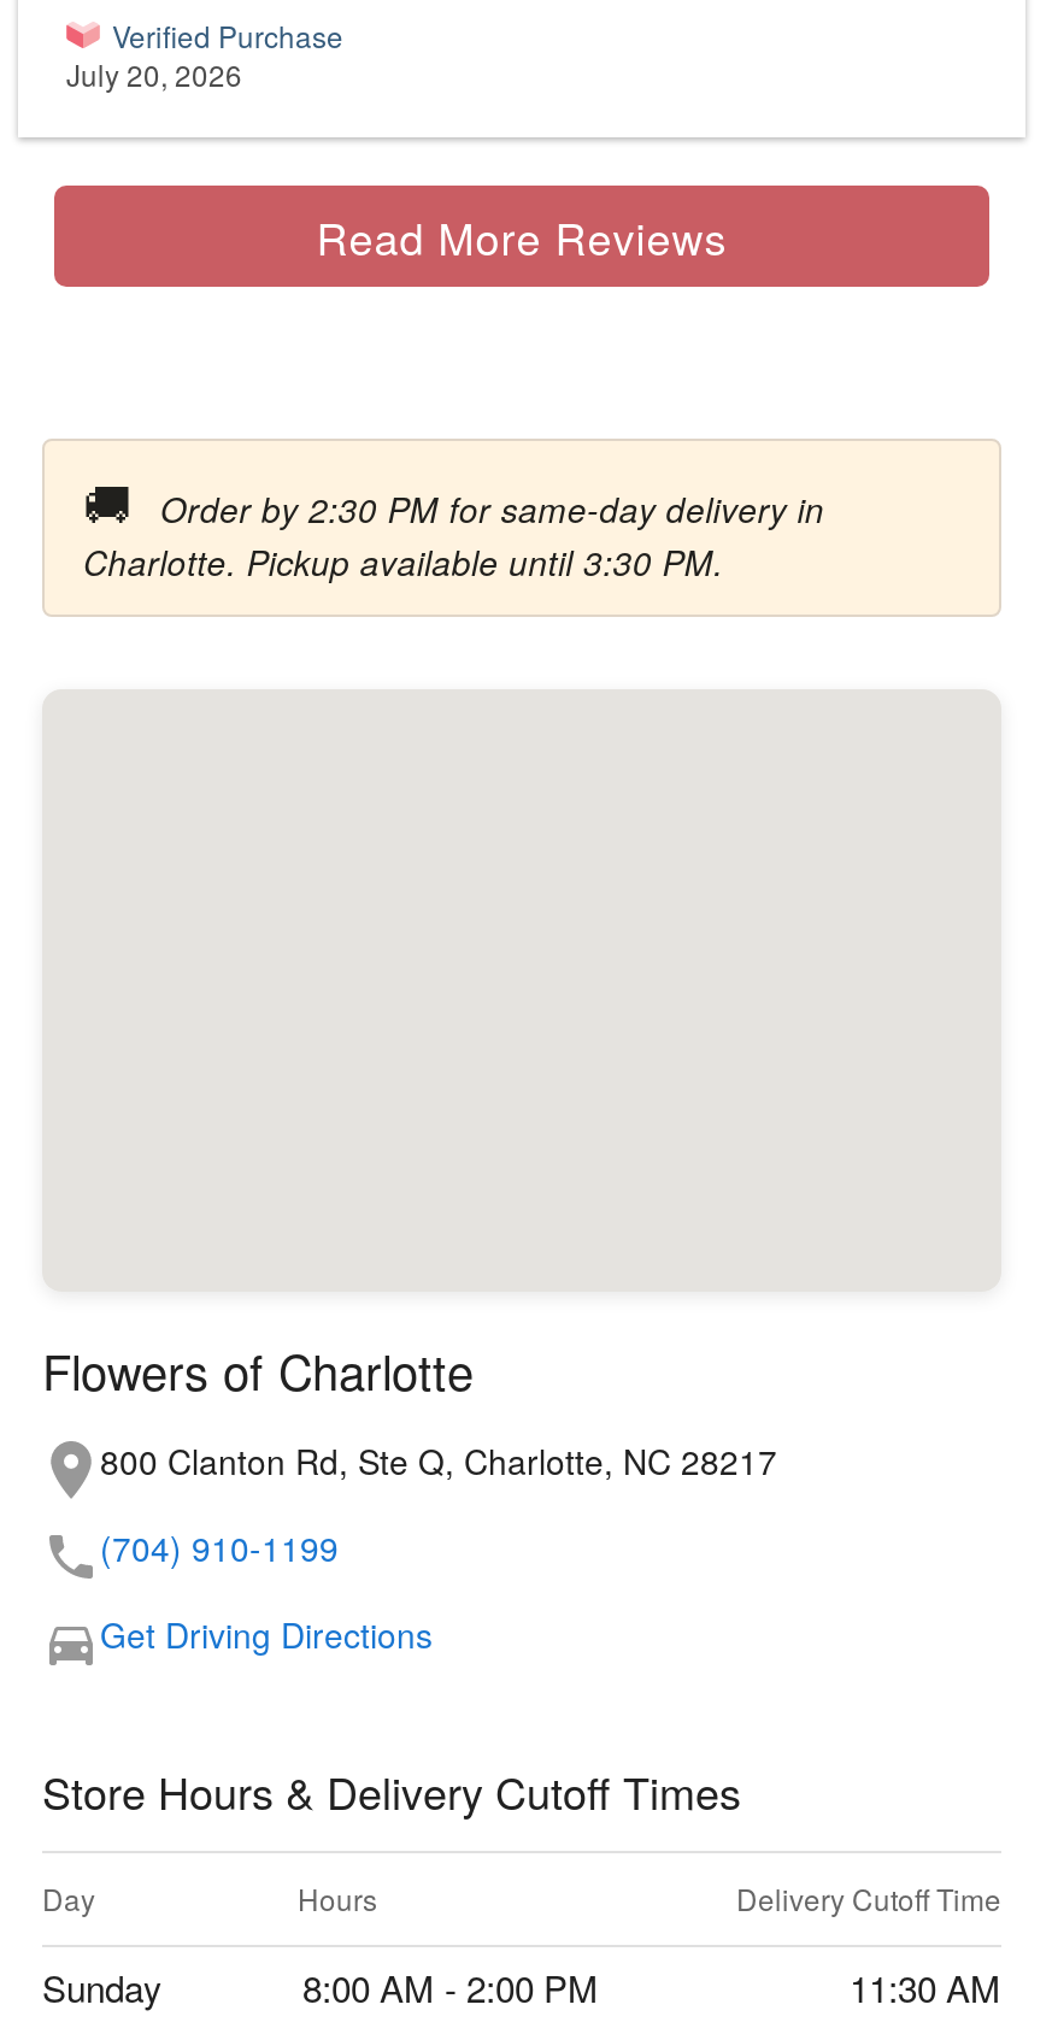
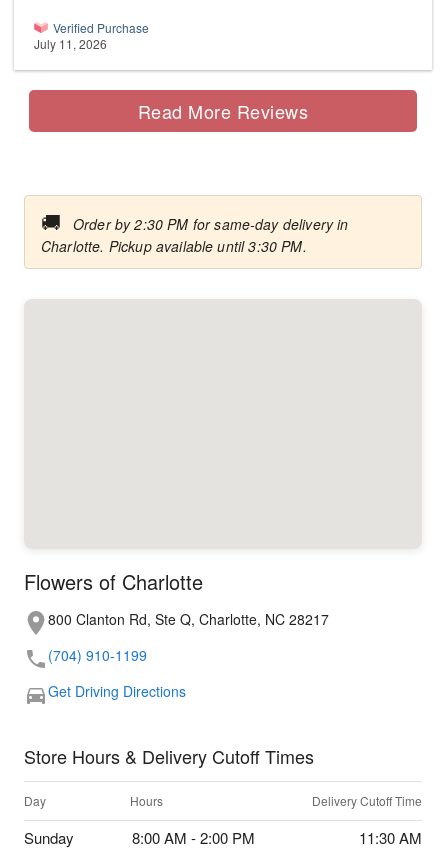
- July 20, 2026
+ July 11, 2026
